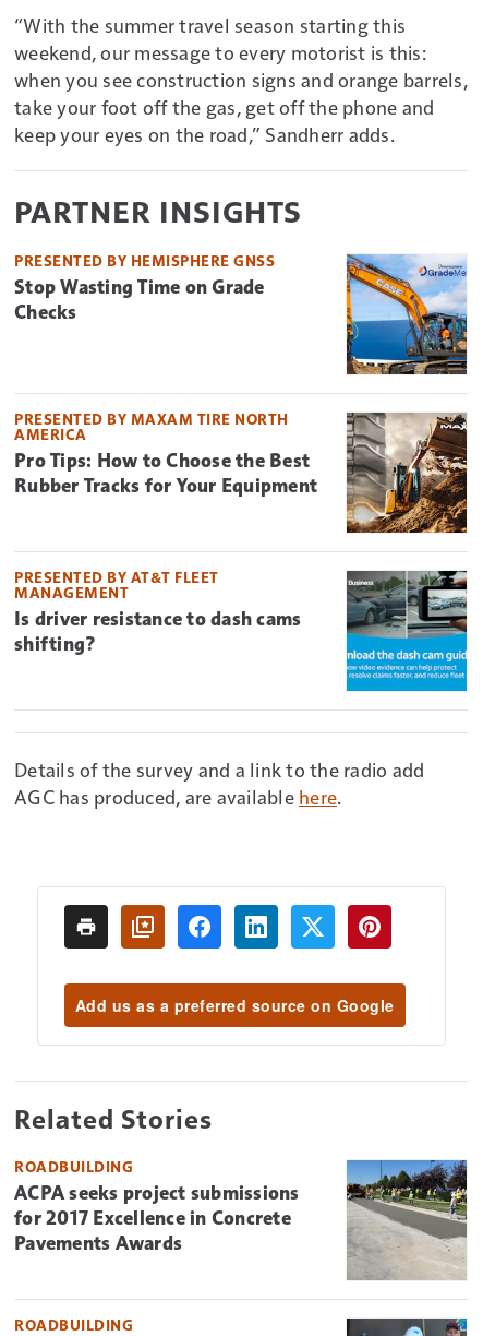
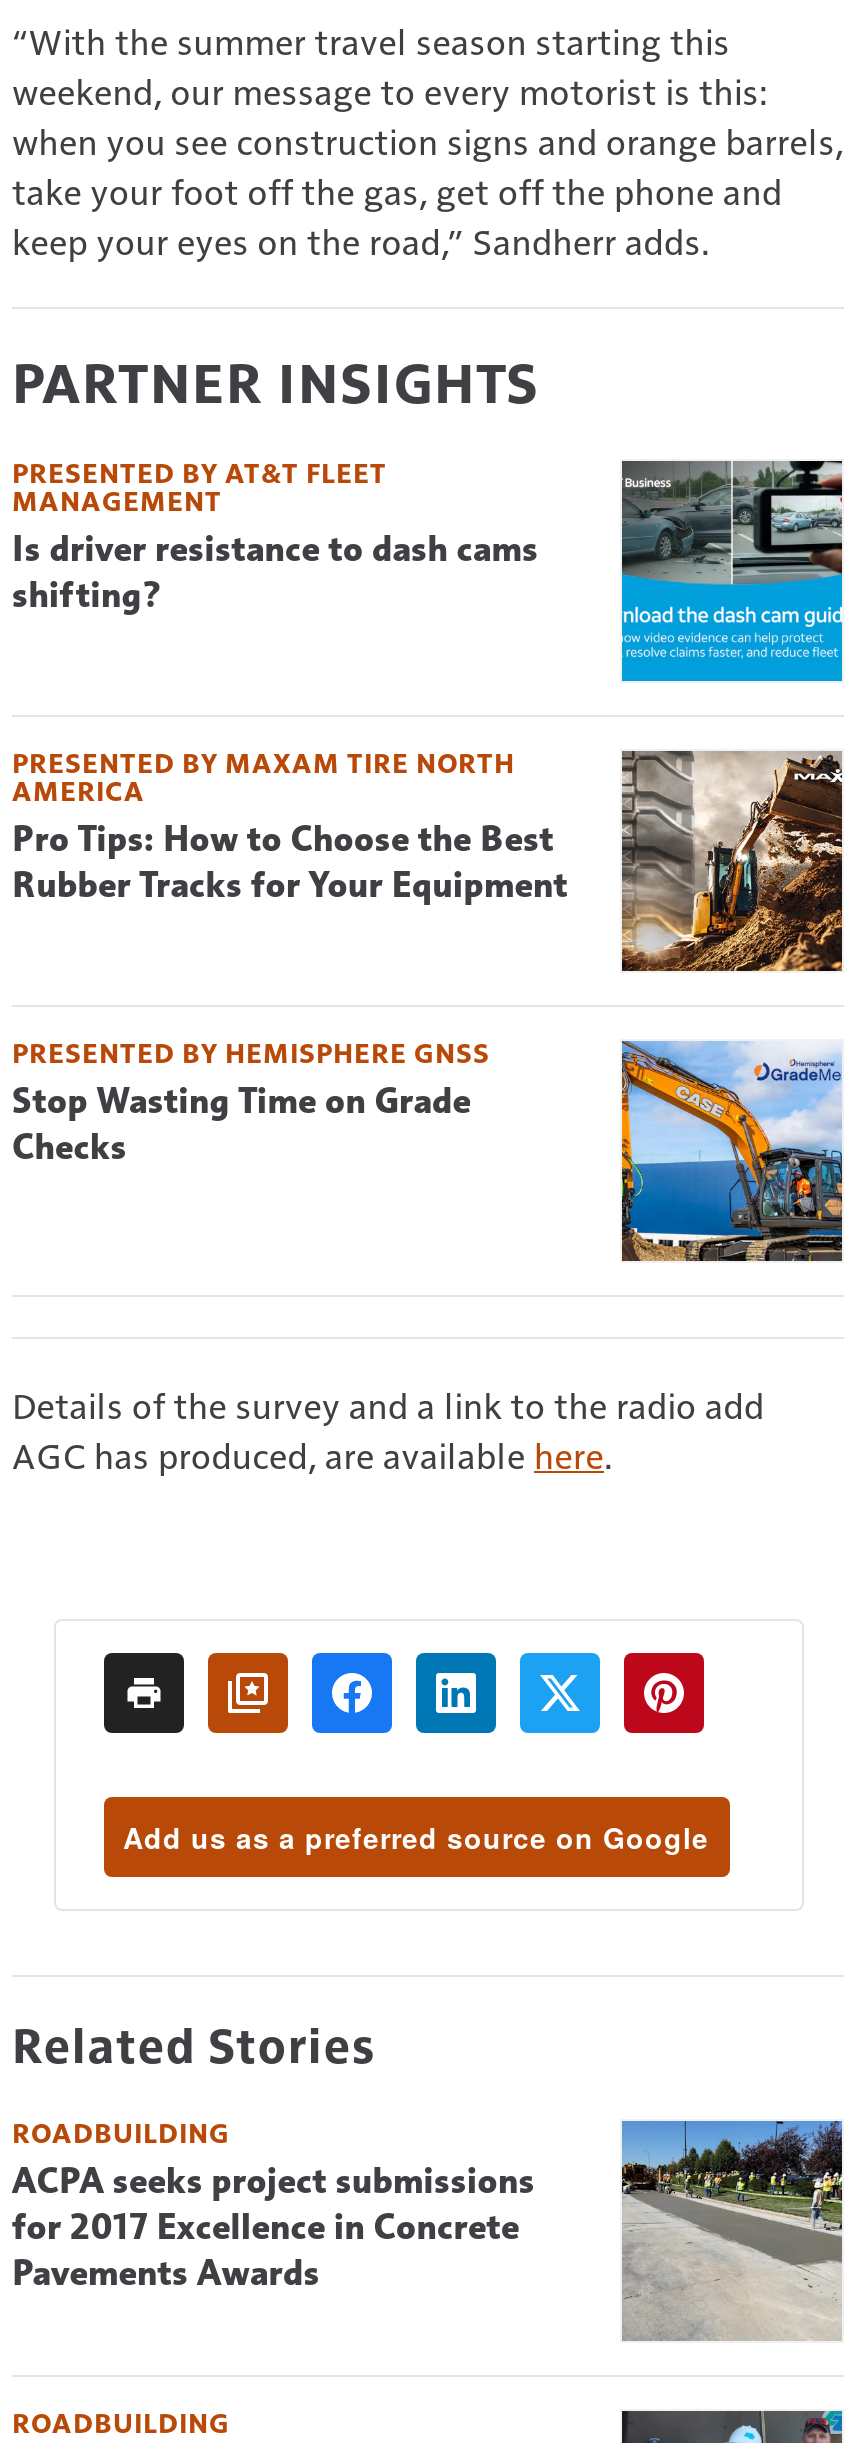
moved down: PRESENTED BY HEMISPHERE GNSS | Stop Wasting Time on Grade | Checks

moved up: PRESENTED BY AT&T FLEET | MANAGEMENT | Is driver resistance to dash cams | shifting?
